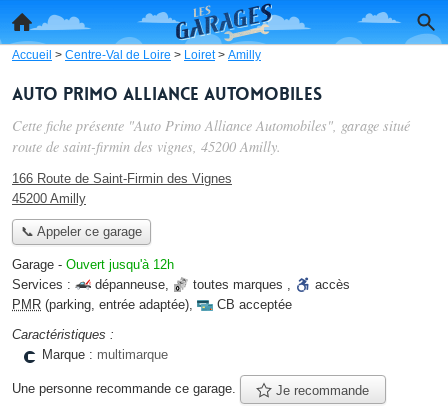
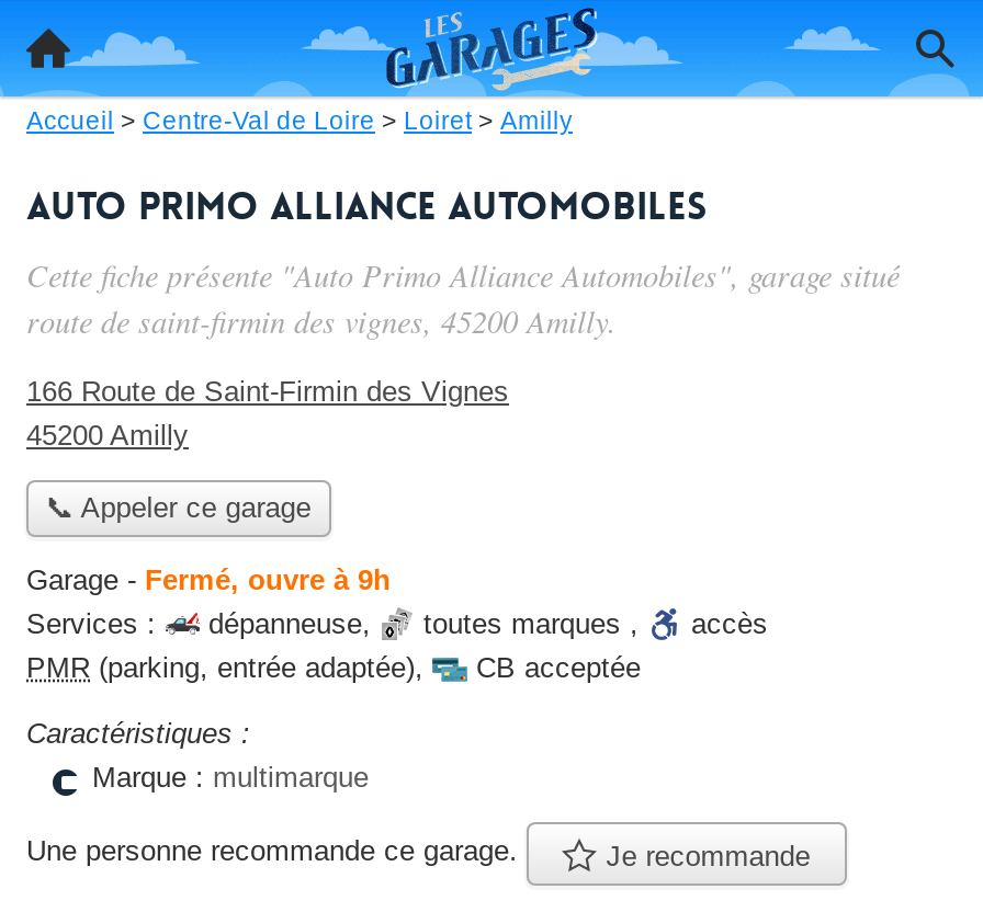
- Garage - Ouvert jusqu'à 12h
+ Garage - Fermé, ouvre à 9h
